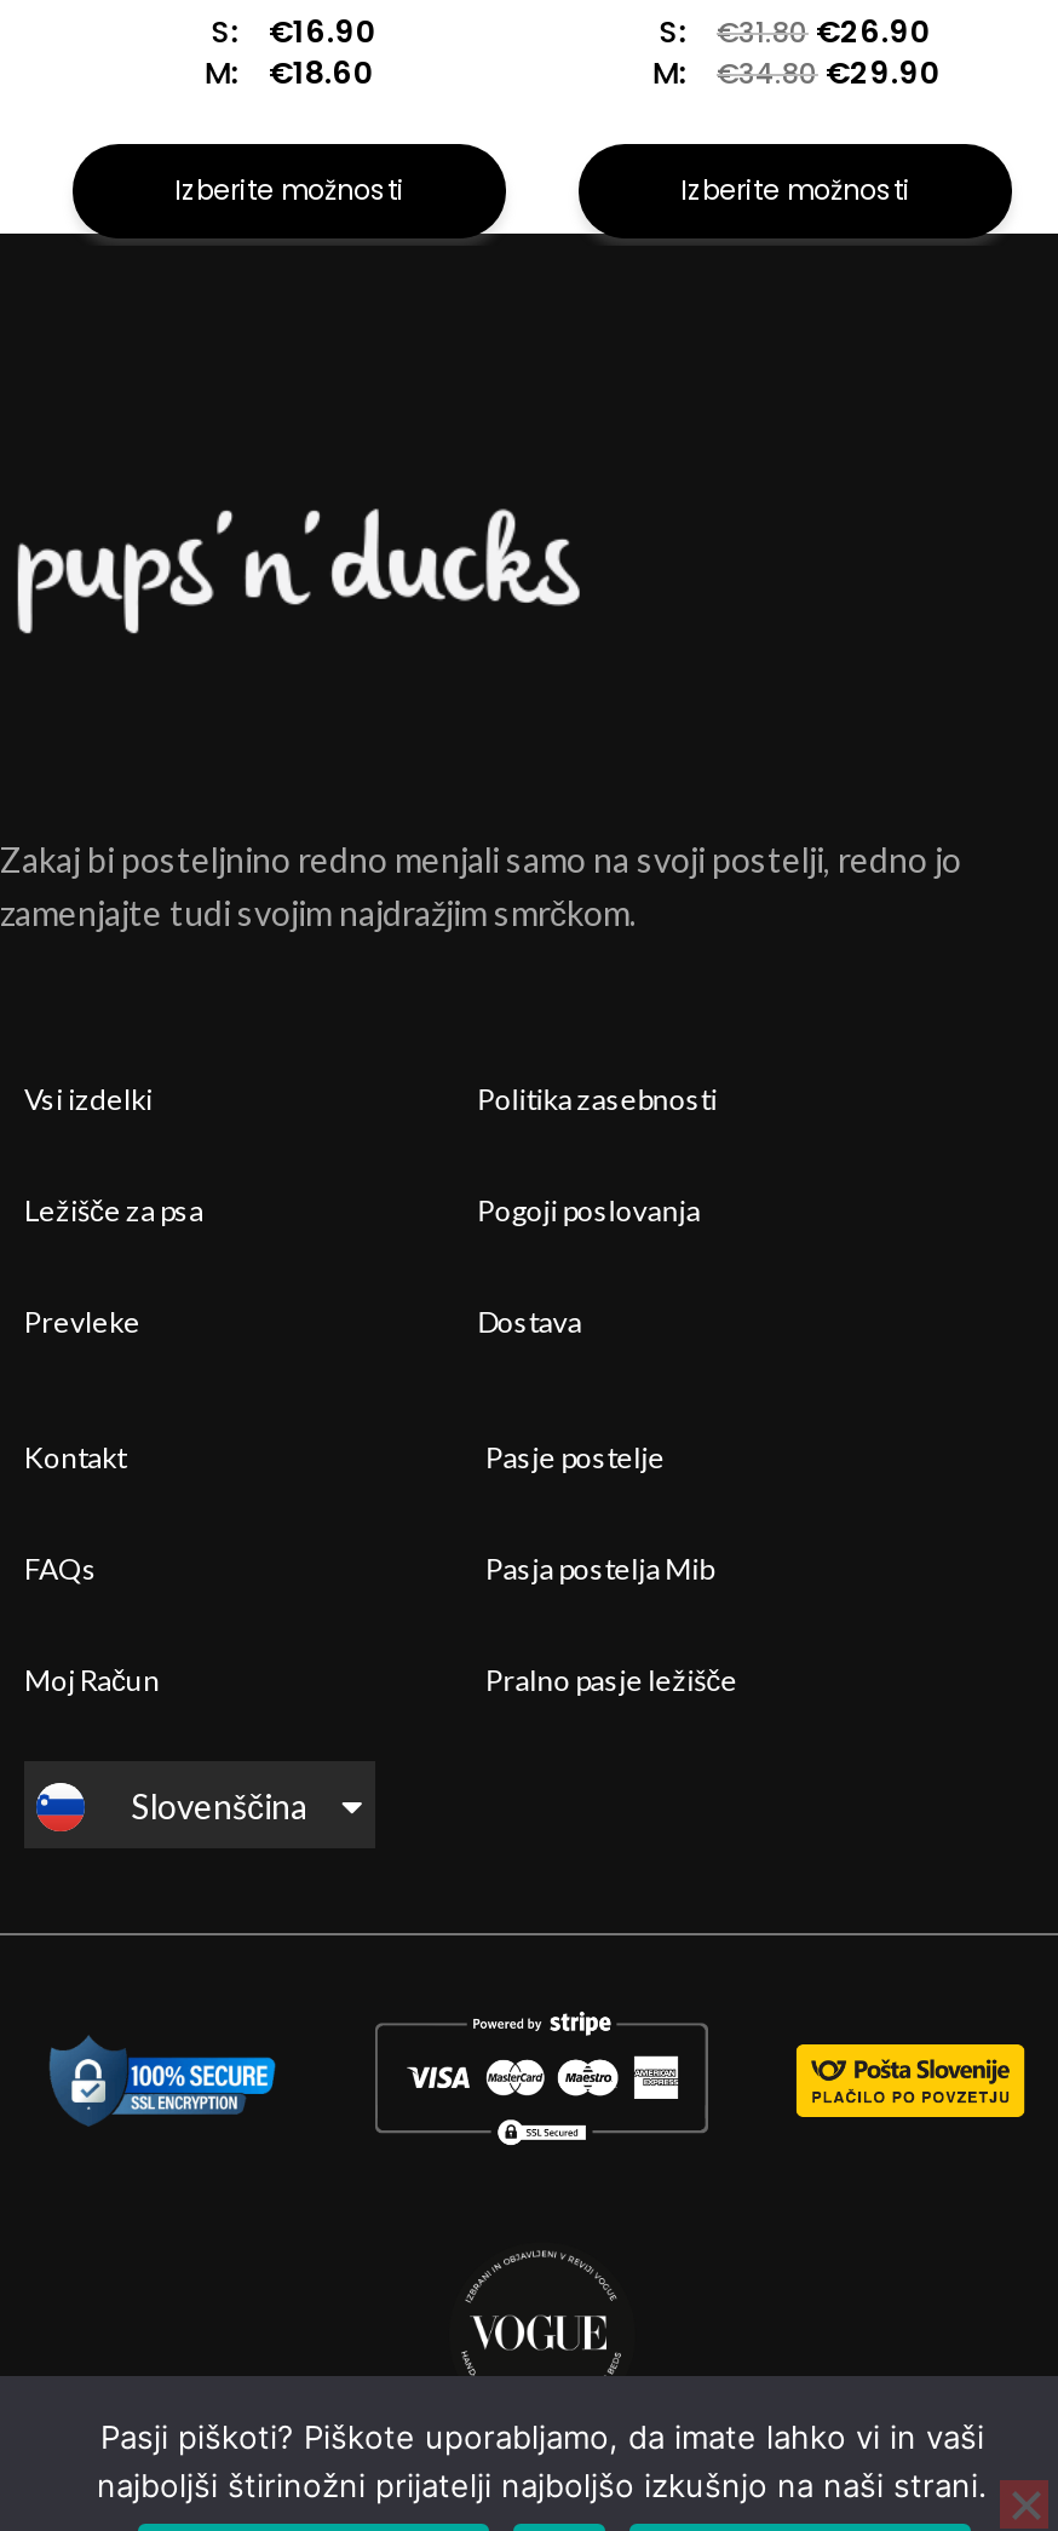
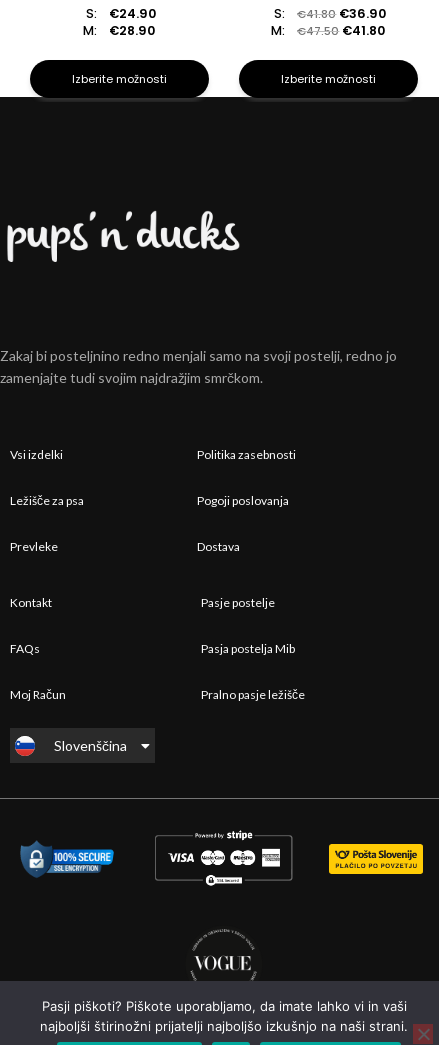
- S: €16.90
+ S: €24.90

- S: €31.80 €26.90
+ S: €41.80 €36.90

- M: €18.60
+ M: €28.90

- M: €34.80 €29.90
+ M: €47.50 €41.80
